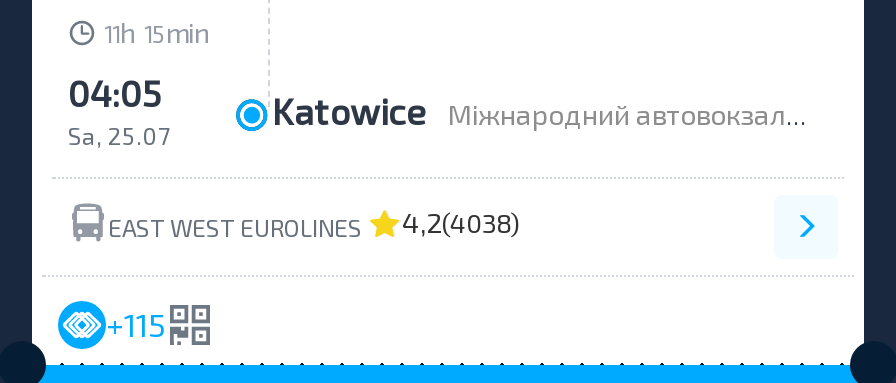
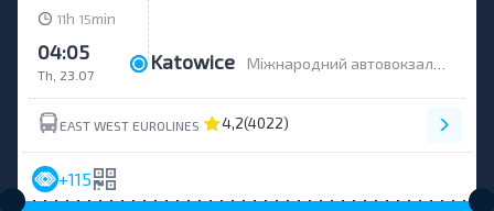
- Sa, 25.07
+ Th, 23.07

- EAST WEST EUROLINES 4,2(4038)
+ EAST WEST EUROLINES 4,2(4022)
